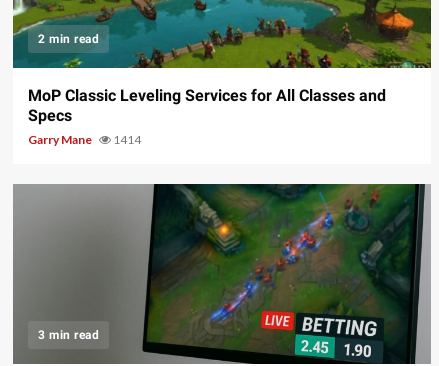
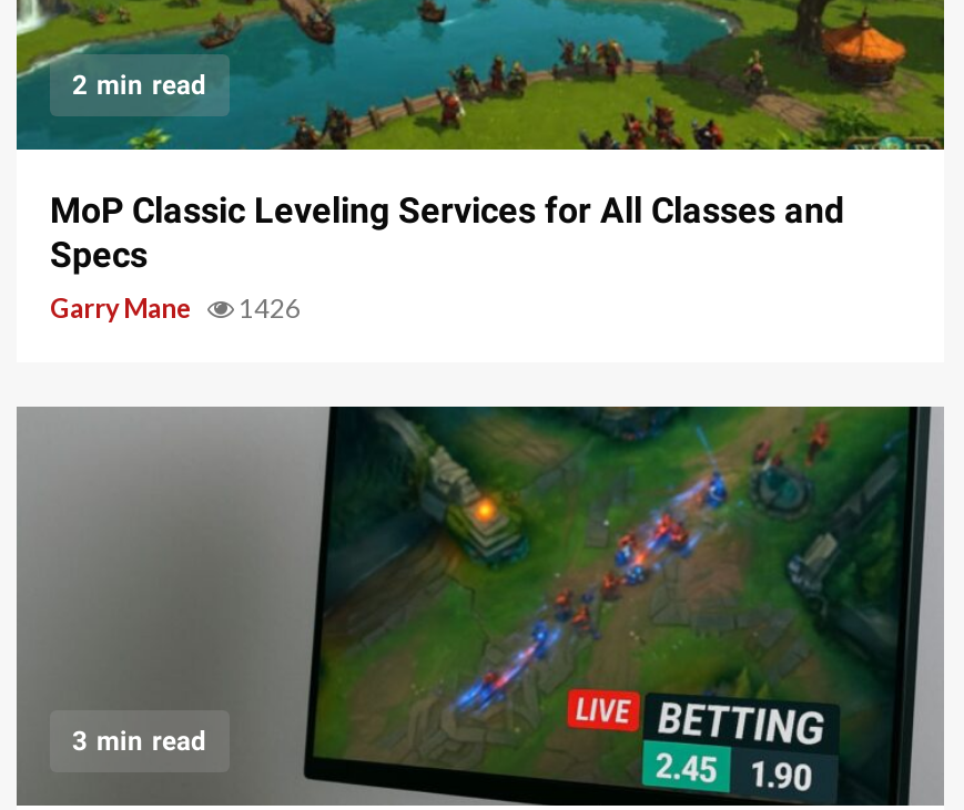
- Garry Mane 1414
+ Garry Mane 1426
